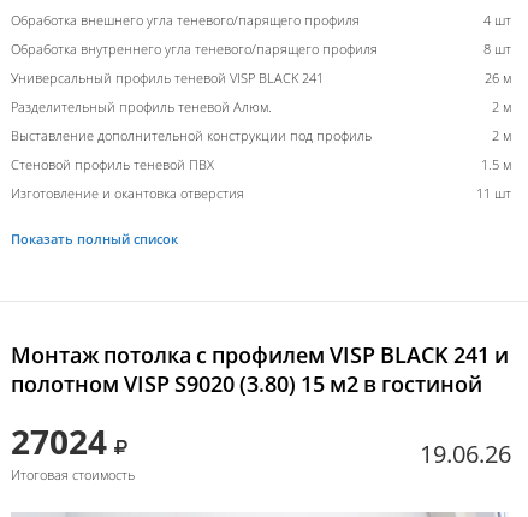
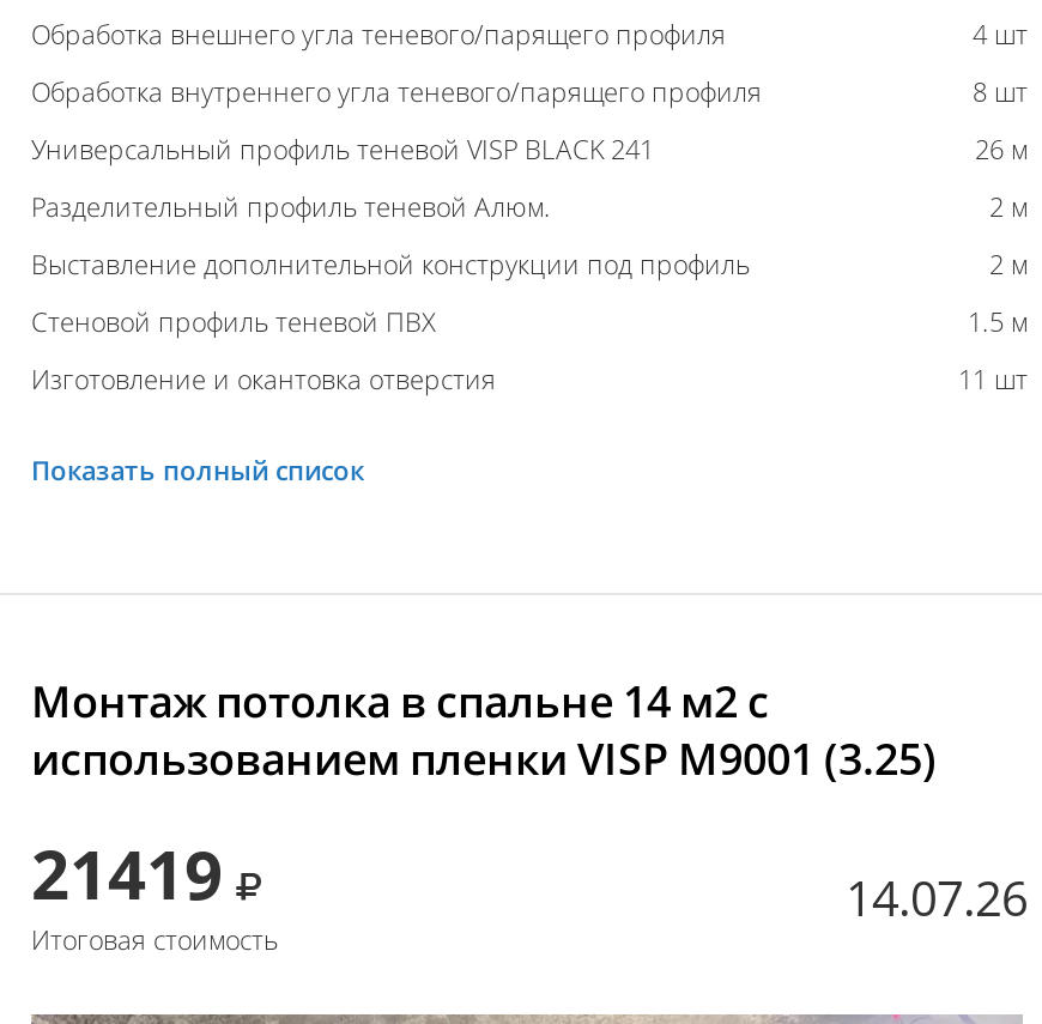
- Монтаж потолка с профилем VISP BLACK 241 и
- полотном VISP S9020 (3.80) 15 м2 в гостиной
- 27024
+ Монтаж потолка в спальне 14 м2 с
+ использованием пленки VISP M9001 (3.25)
+ 21419

- 19.06.26
+ 14.07.26
